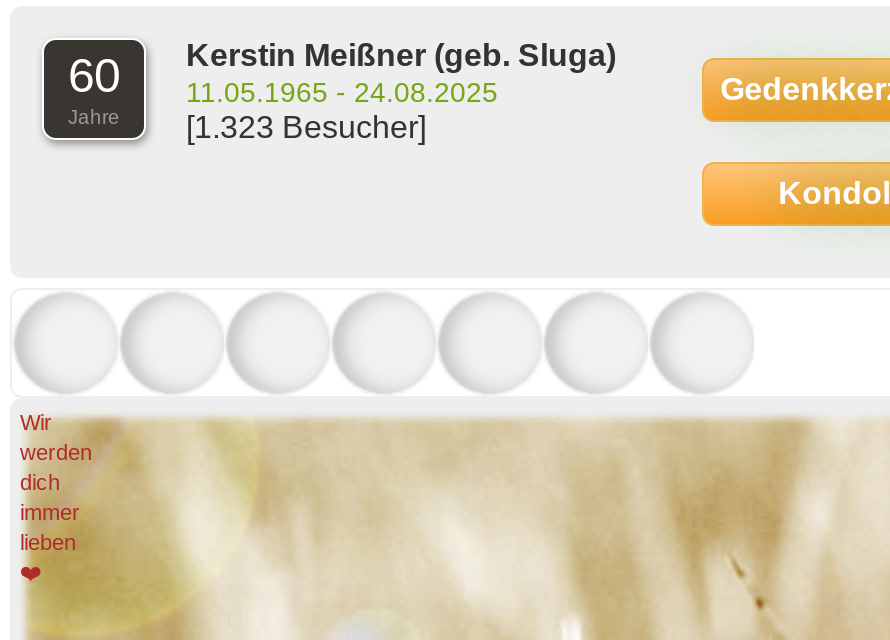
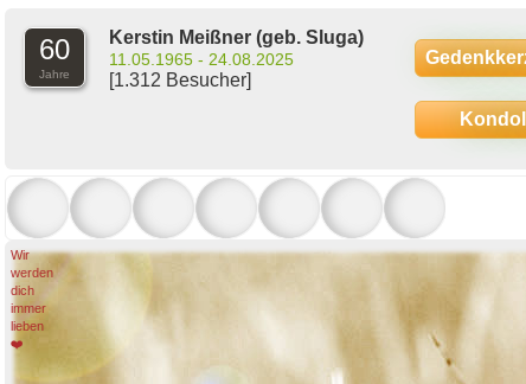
- [1.323 Besucher]
+ [1.312 Besucher]
